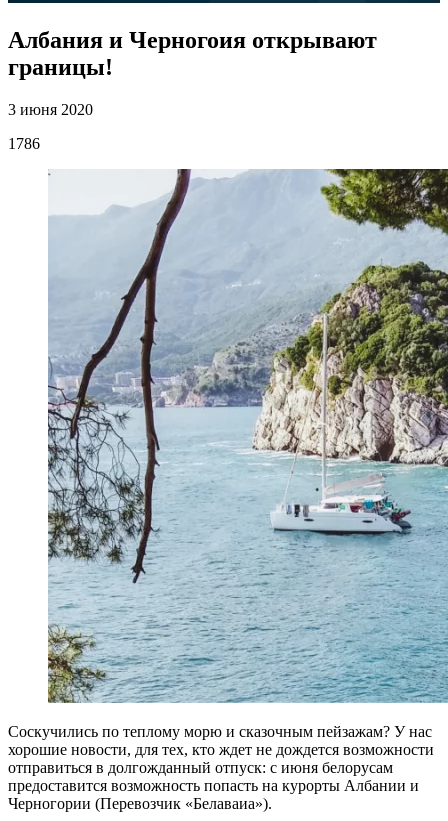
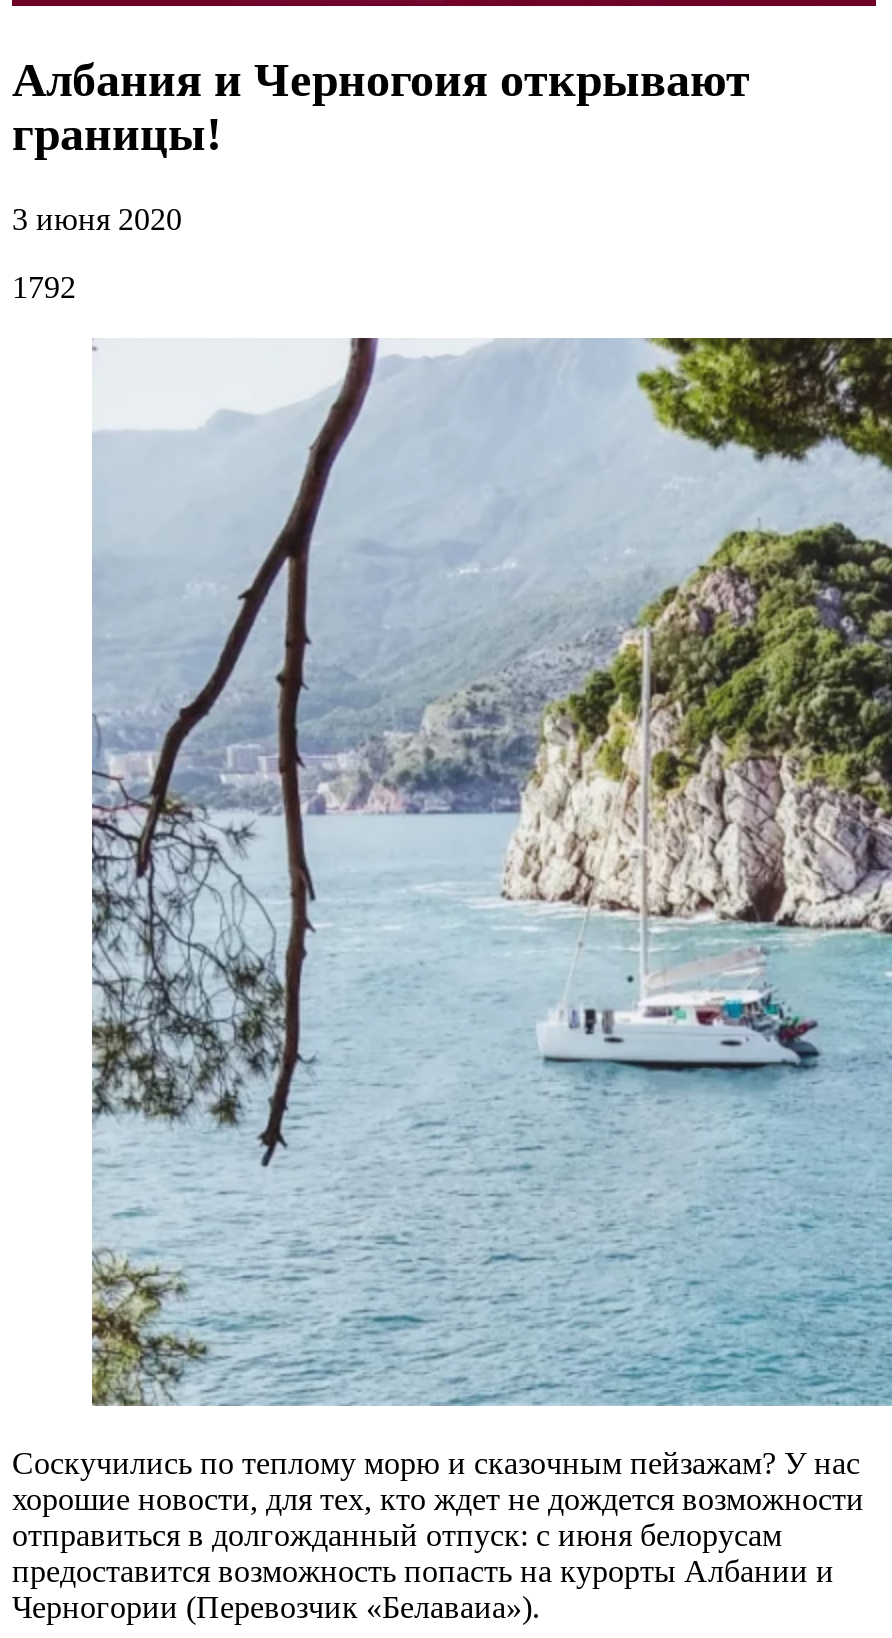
- 1786
+ 1792
